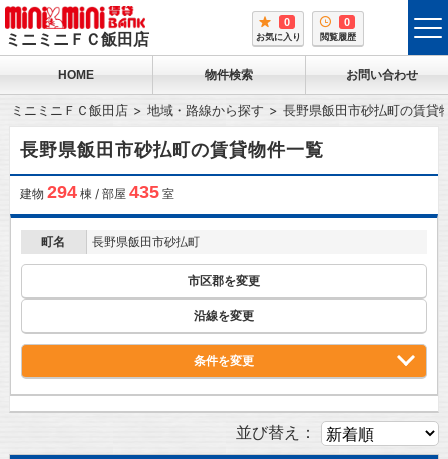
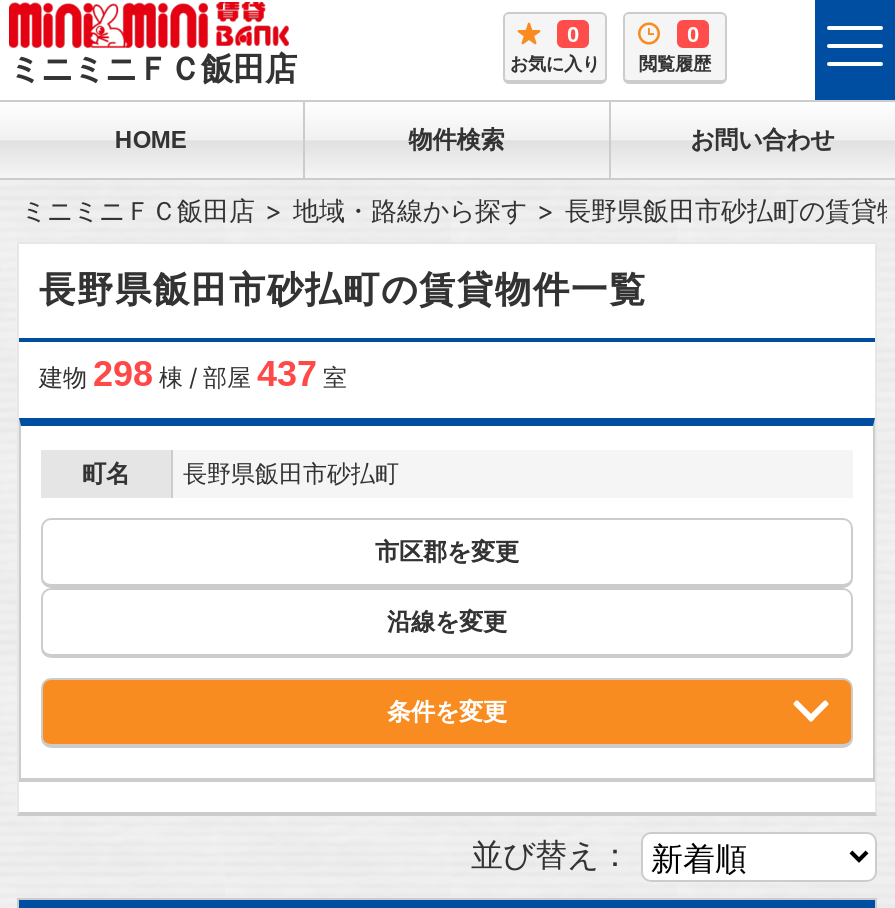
- 建物294棟 / 部屋435室
+ 建物298棟 / 部屋437室
